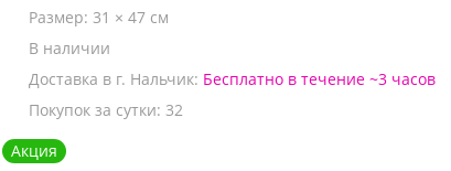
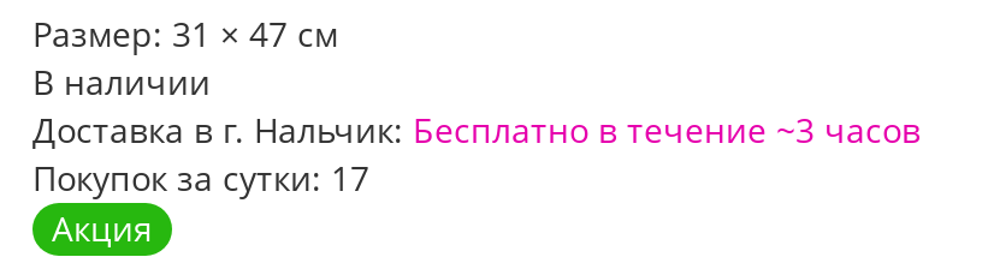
- Покупок за сутки: 32
+ Покупок за сутки: 17
